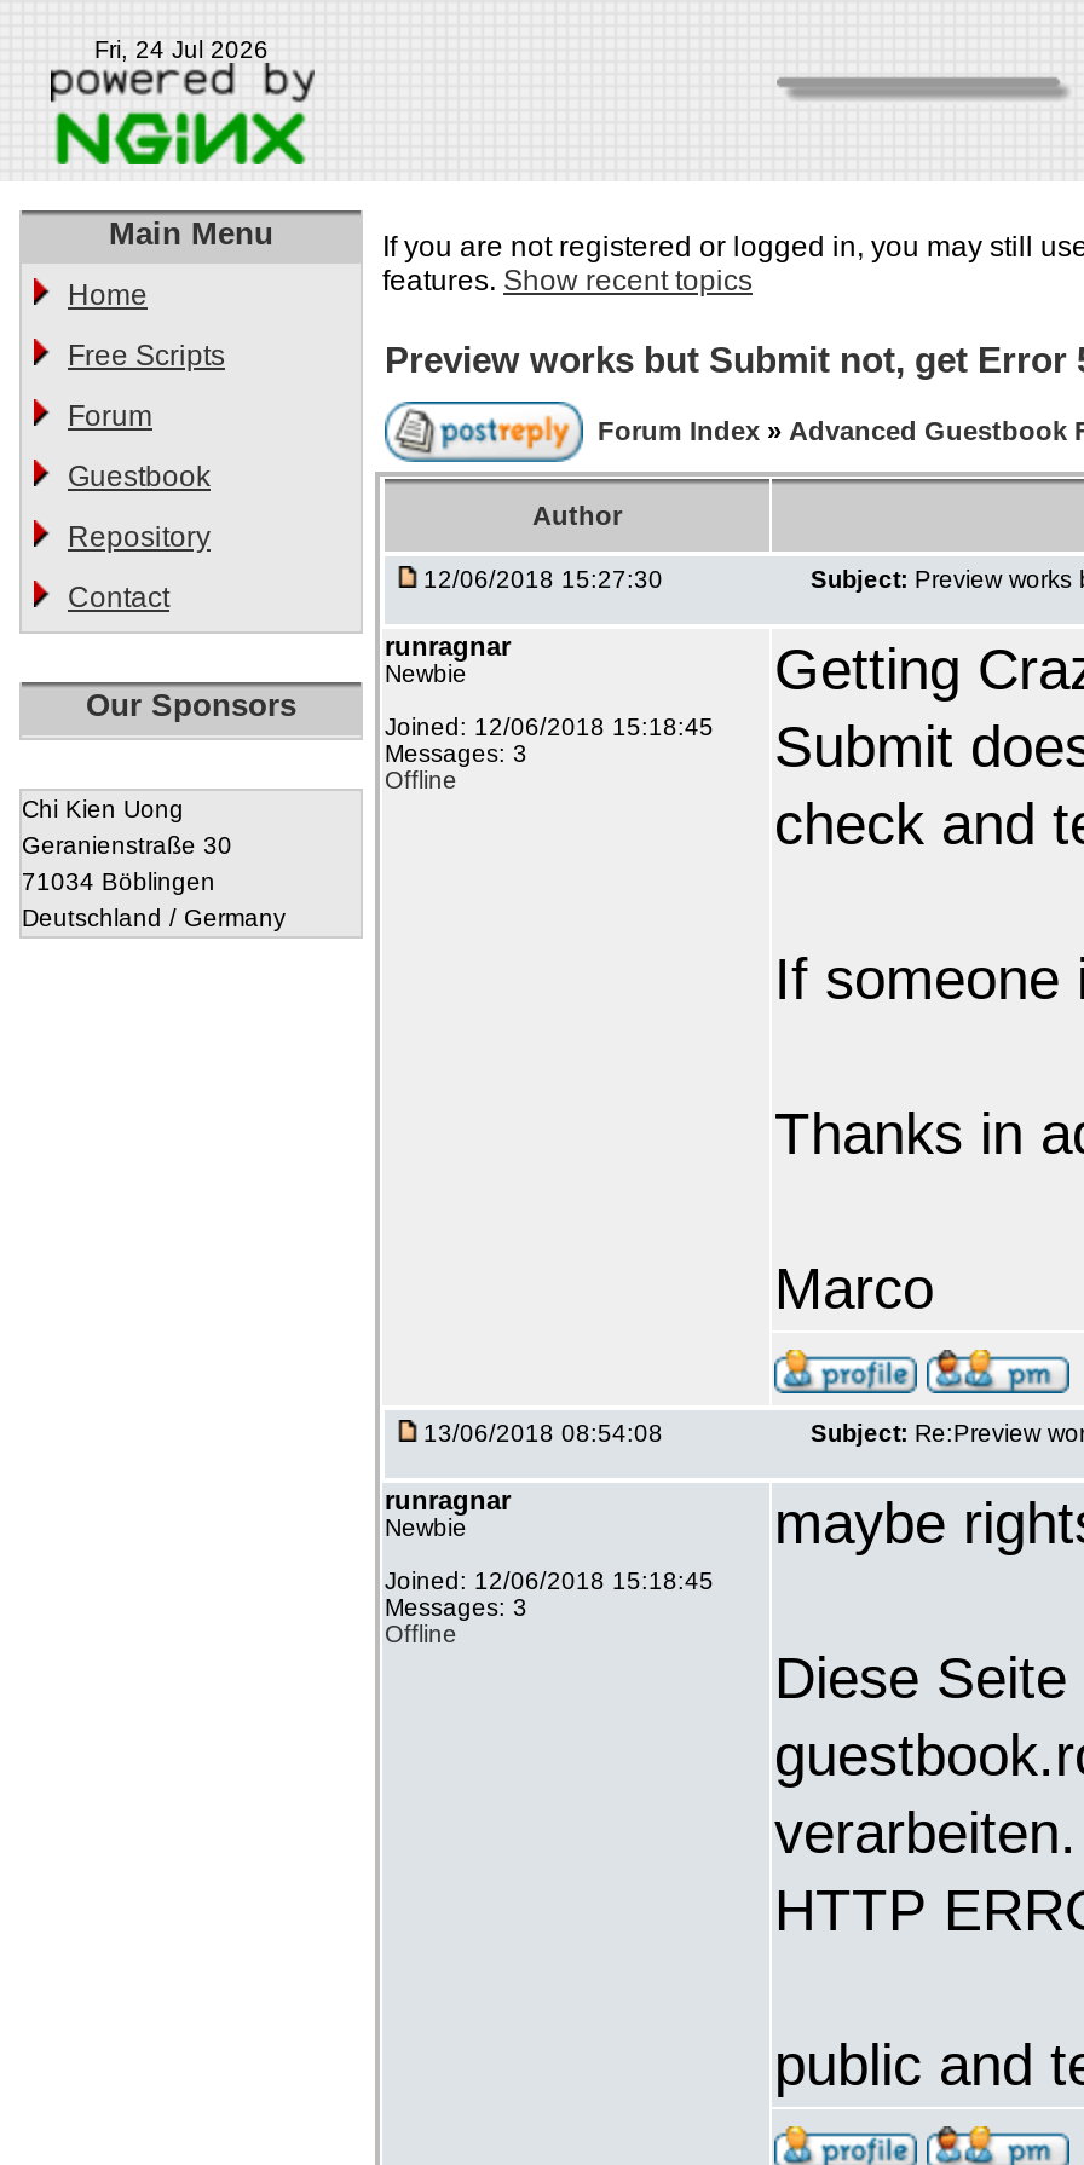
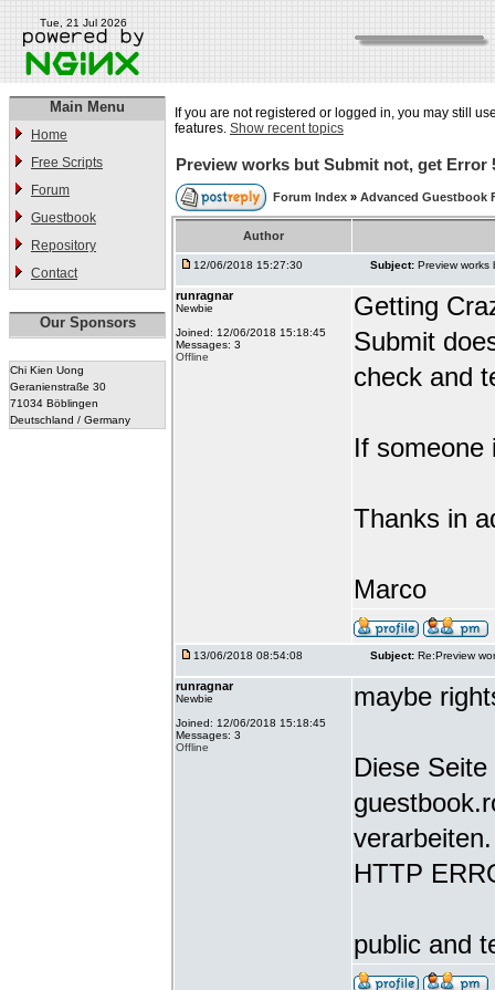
- Fri, 24 Jul 2026
+ Tue, 21 Jul 2026
